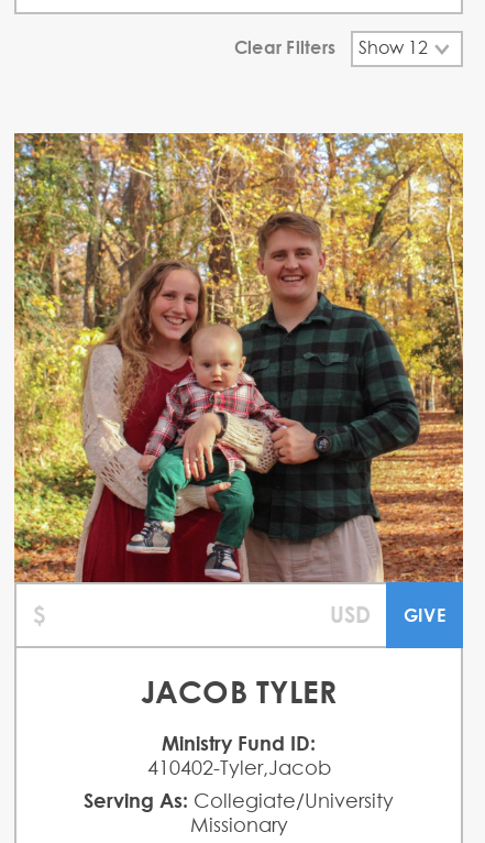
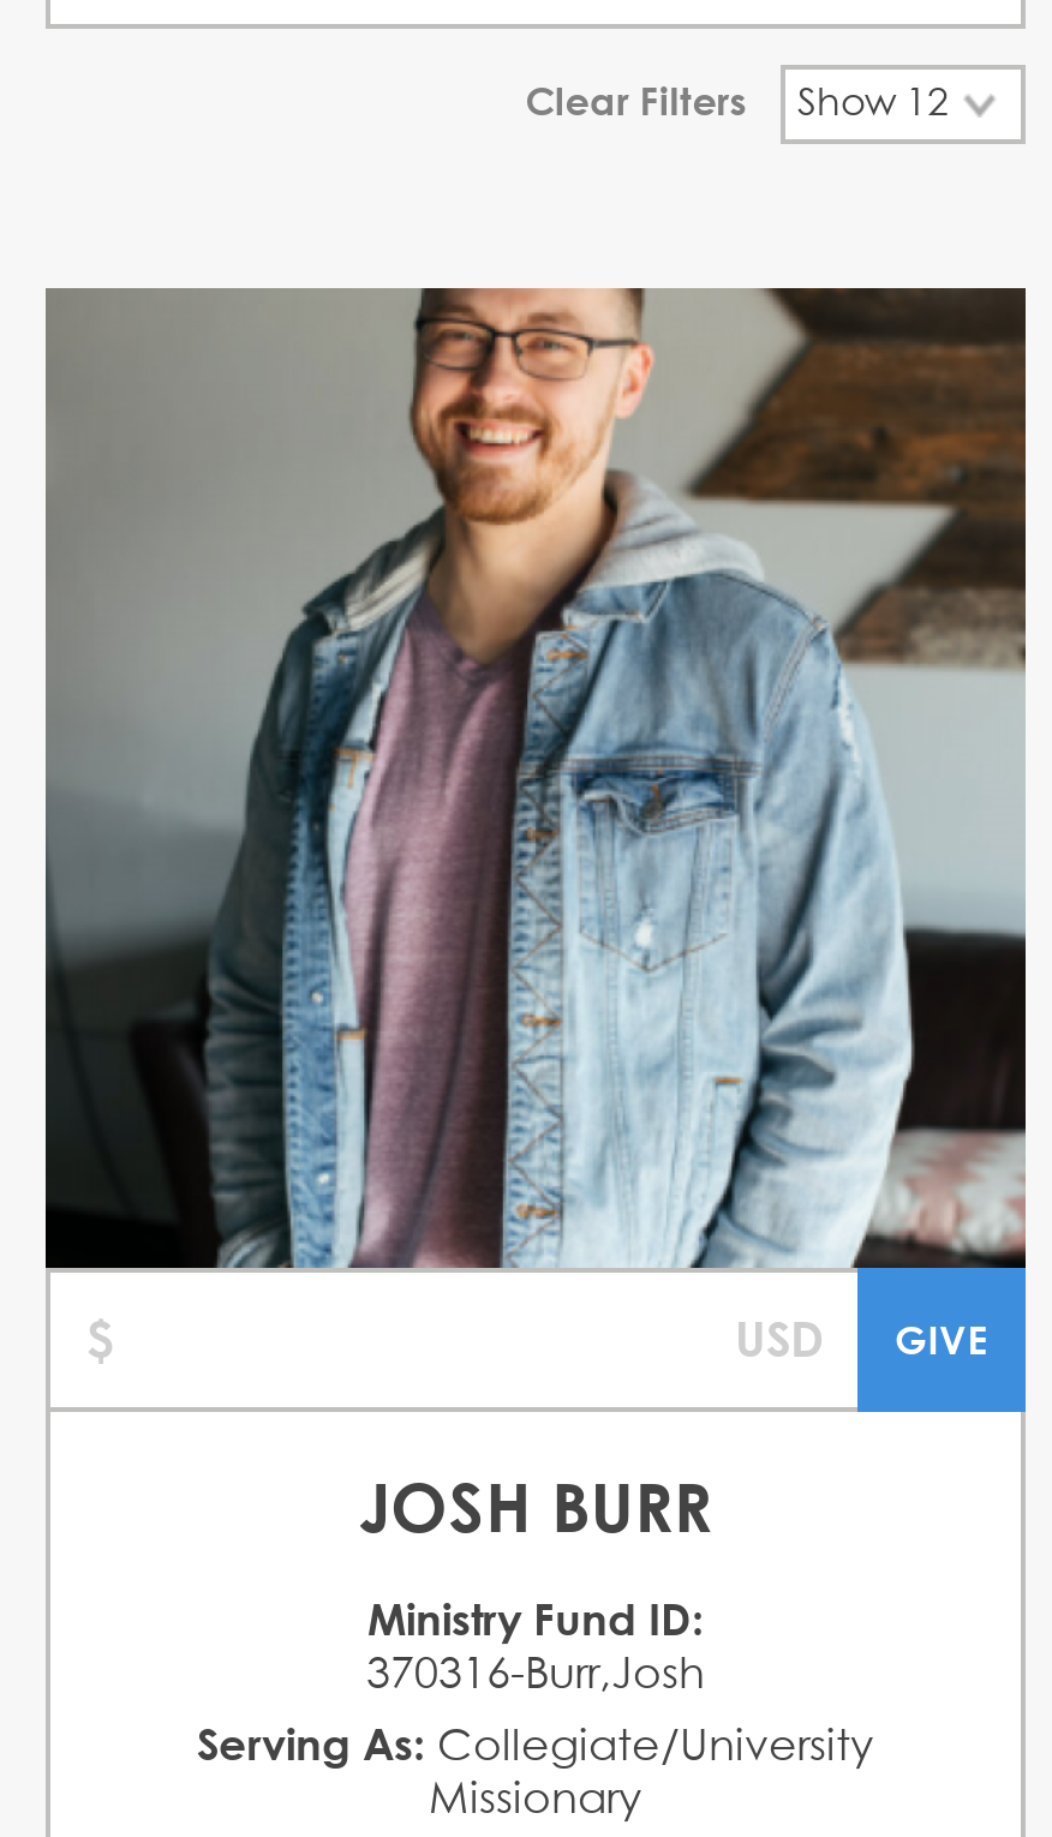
- [image]
+ [image]

- JACOB TYLER
+ JOSH BURR

- 410402-Tyler,Jacob
+ 370316-Burr,Josh
